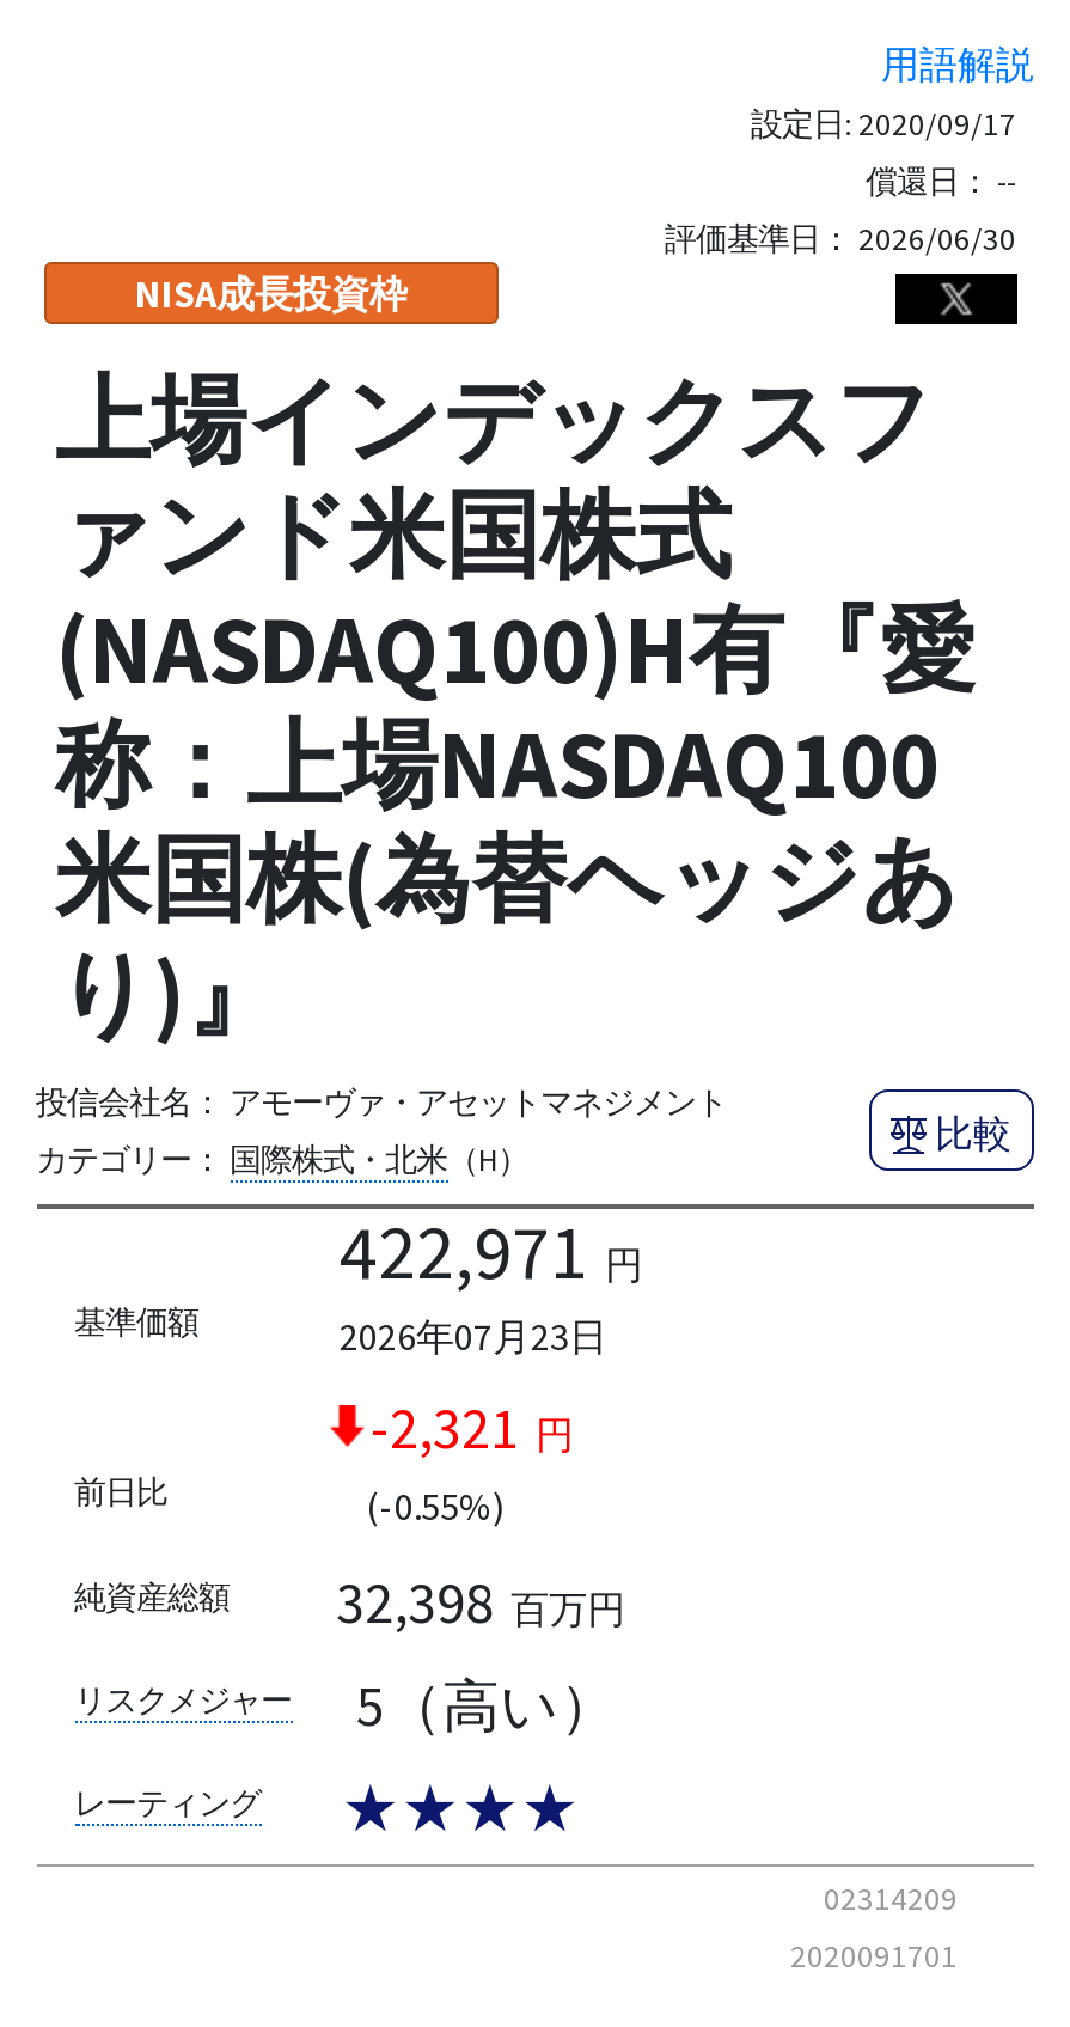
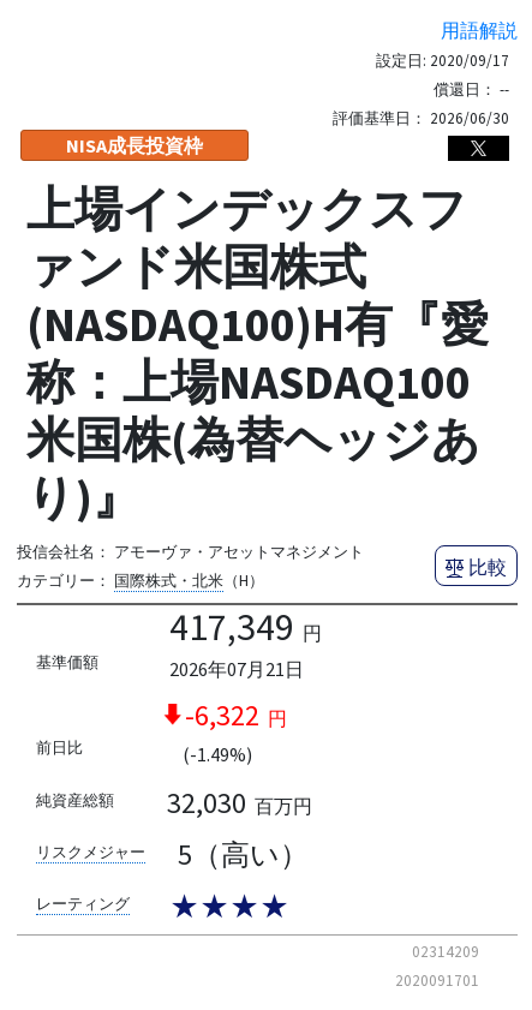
- 422,971 円
+ 417,349 円

- 2026年07月23日
+ 2026年07月21日

- -2,321 円
+ -6,322 円

- (-0.55%)
+ (-1.49%)

- 32,398 百万円
+ 32,030 百万円
